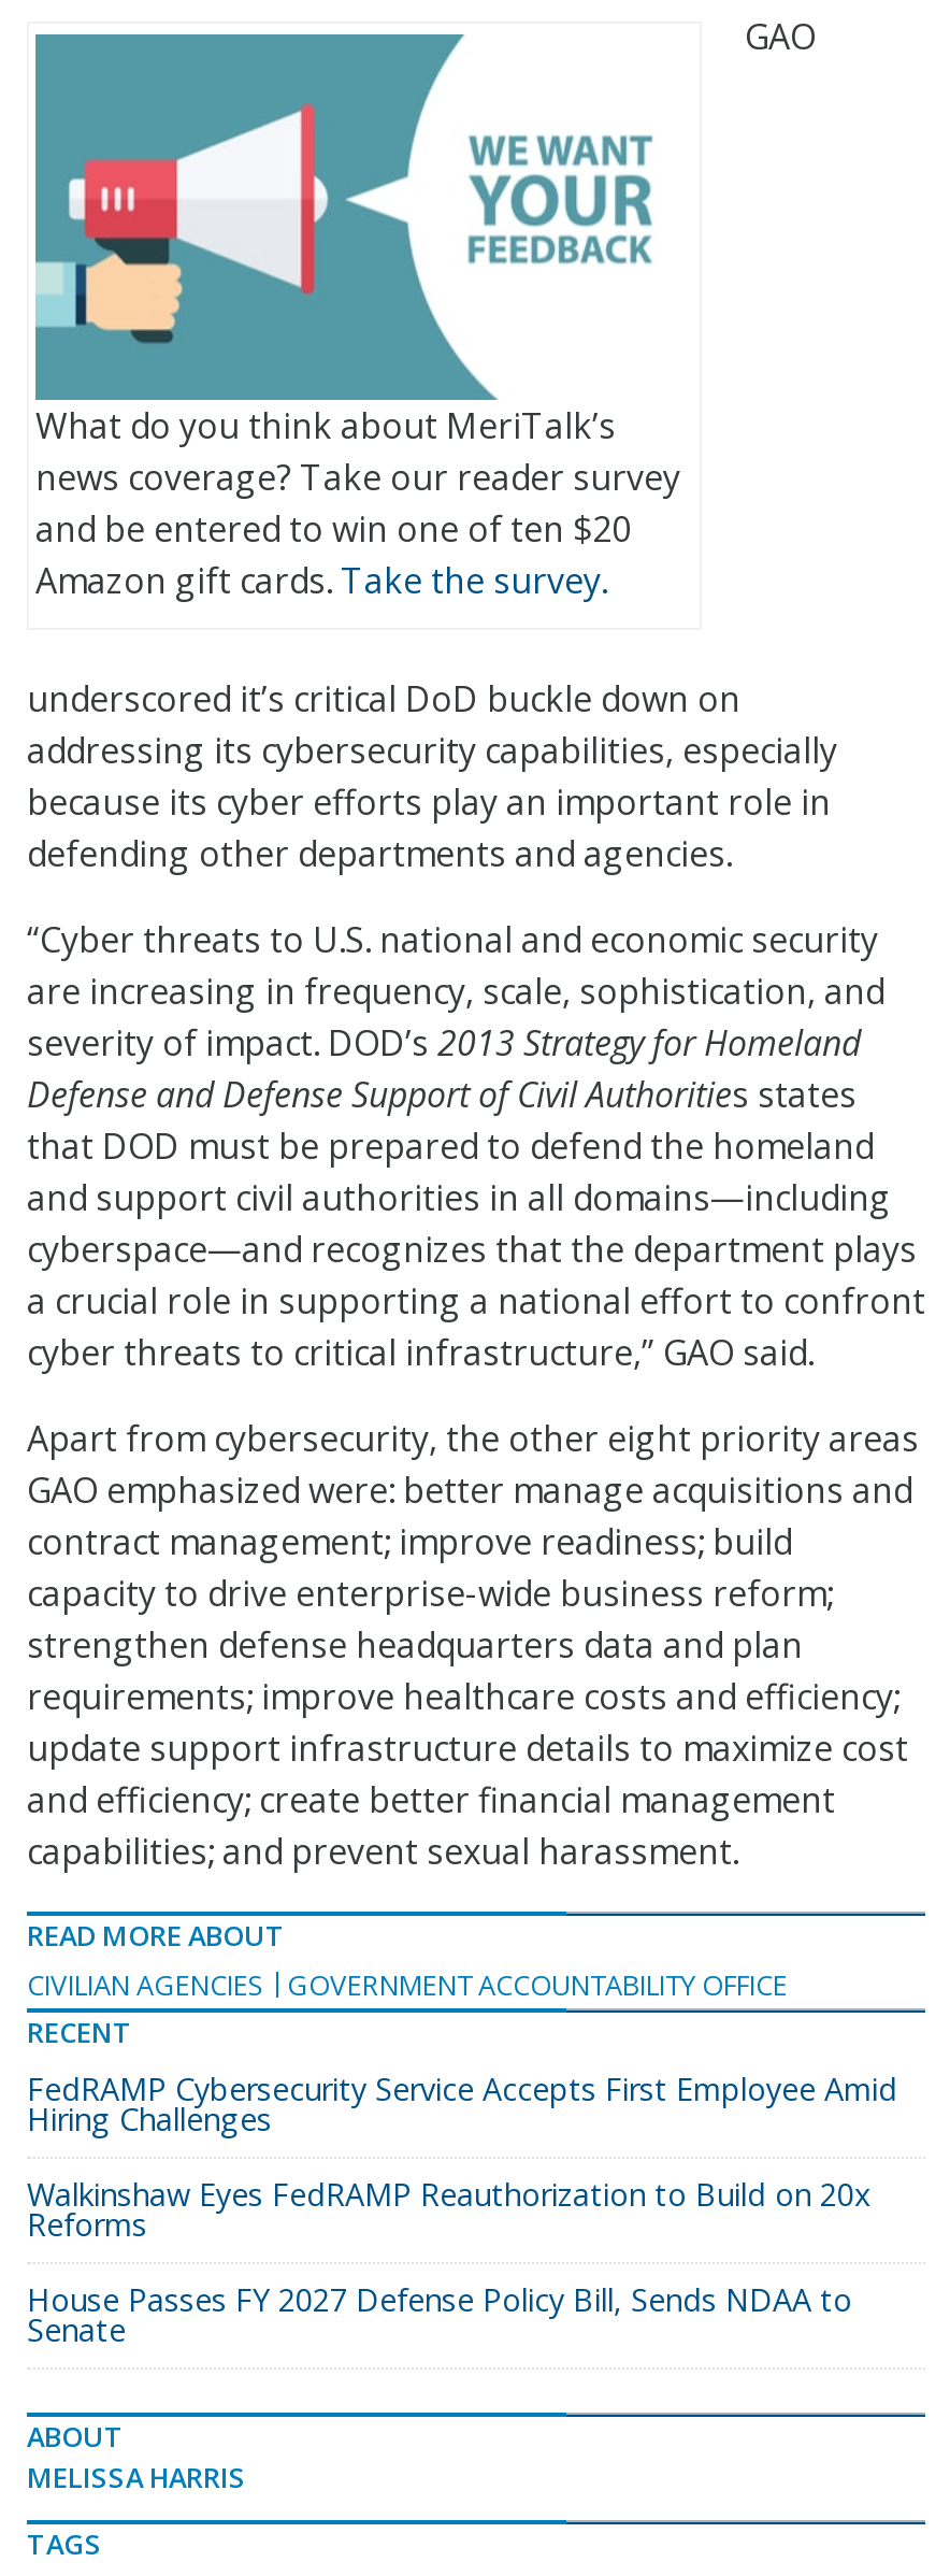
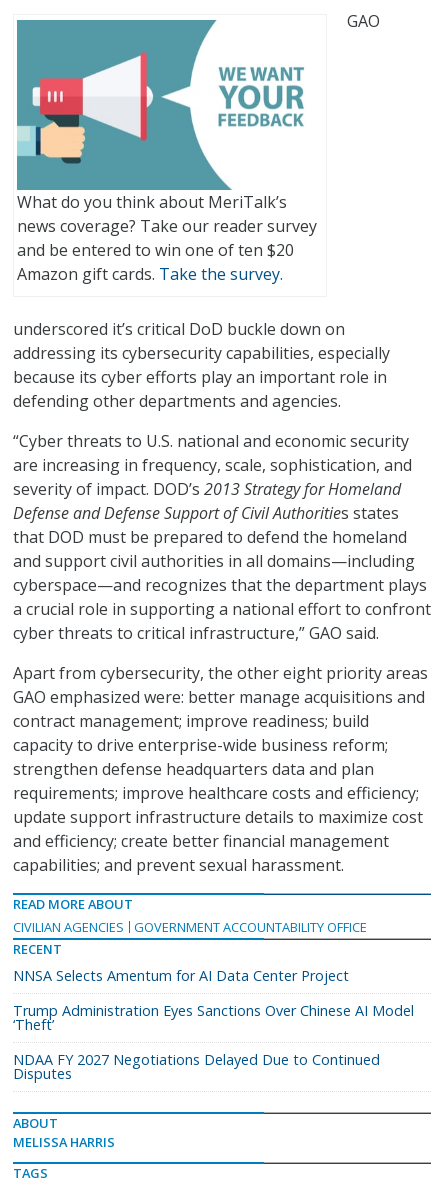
- FedRAMP Cybersecurity Service Accepts First Employee Amid
- Hiring Challenges
+ NNSA Selects Amentum for AI Data Center Project

- Walkinshaw Eyes FedRAMP Reauthorization to Build on 20x
- Reforms
+ Trump Administration Eyes Sanctions Over Chinese AI Model
+ ‘Theft’

- House Passes FY 2027 Defense Policy Bill, Sends NDAA to
- Senate
+ NDAA FY 2027 Negotiations Delayed Due to Continued
+ Disputes
